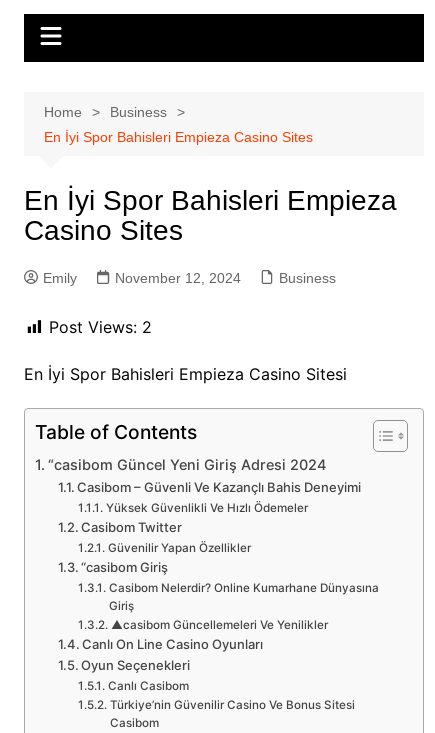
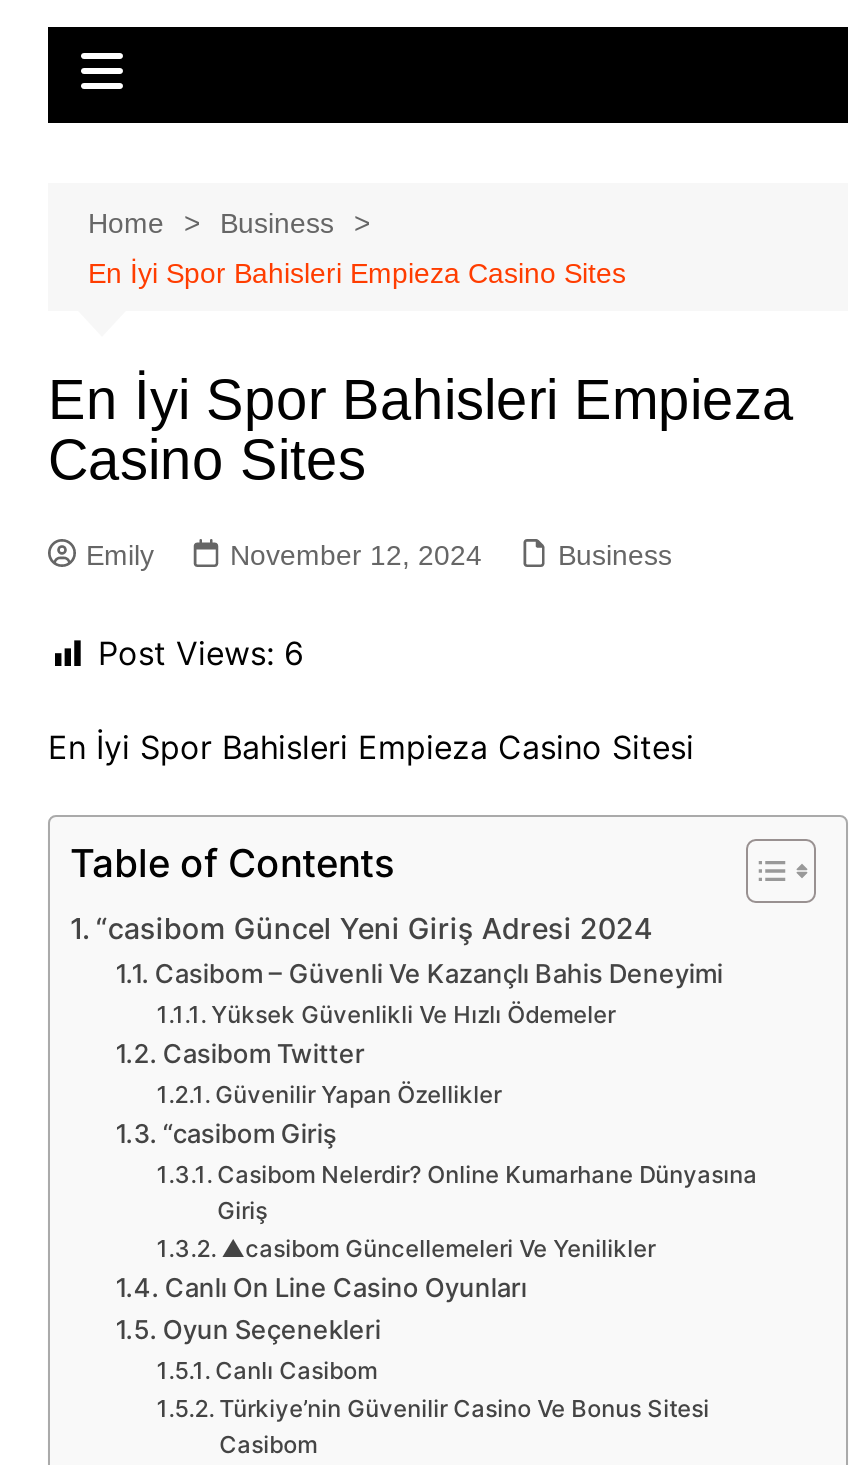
- Post Views: 2
+ Post Views: 6
